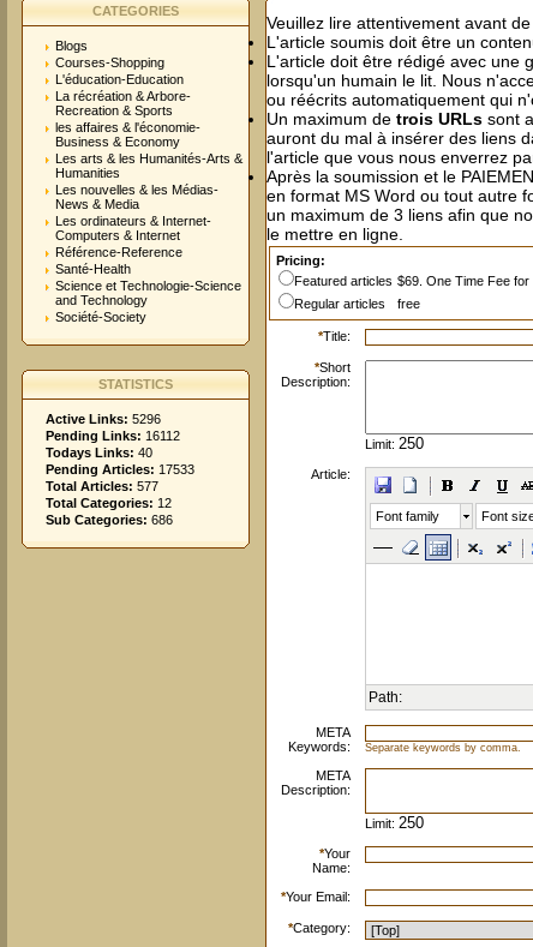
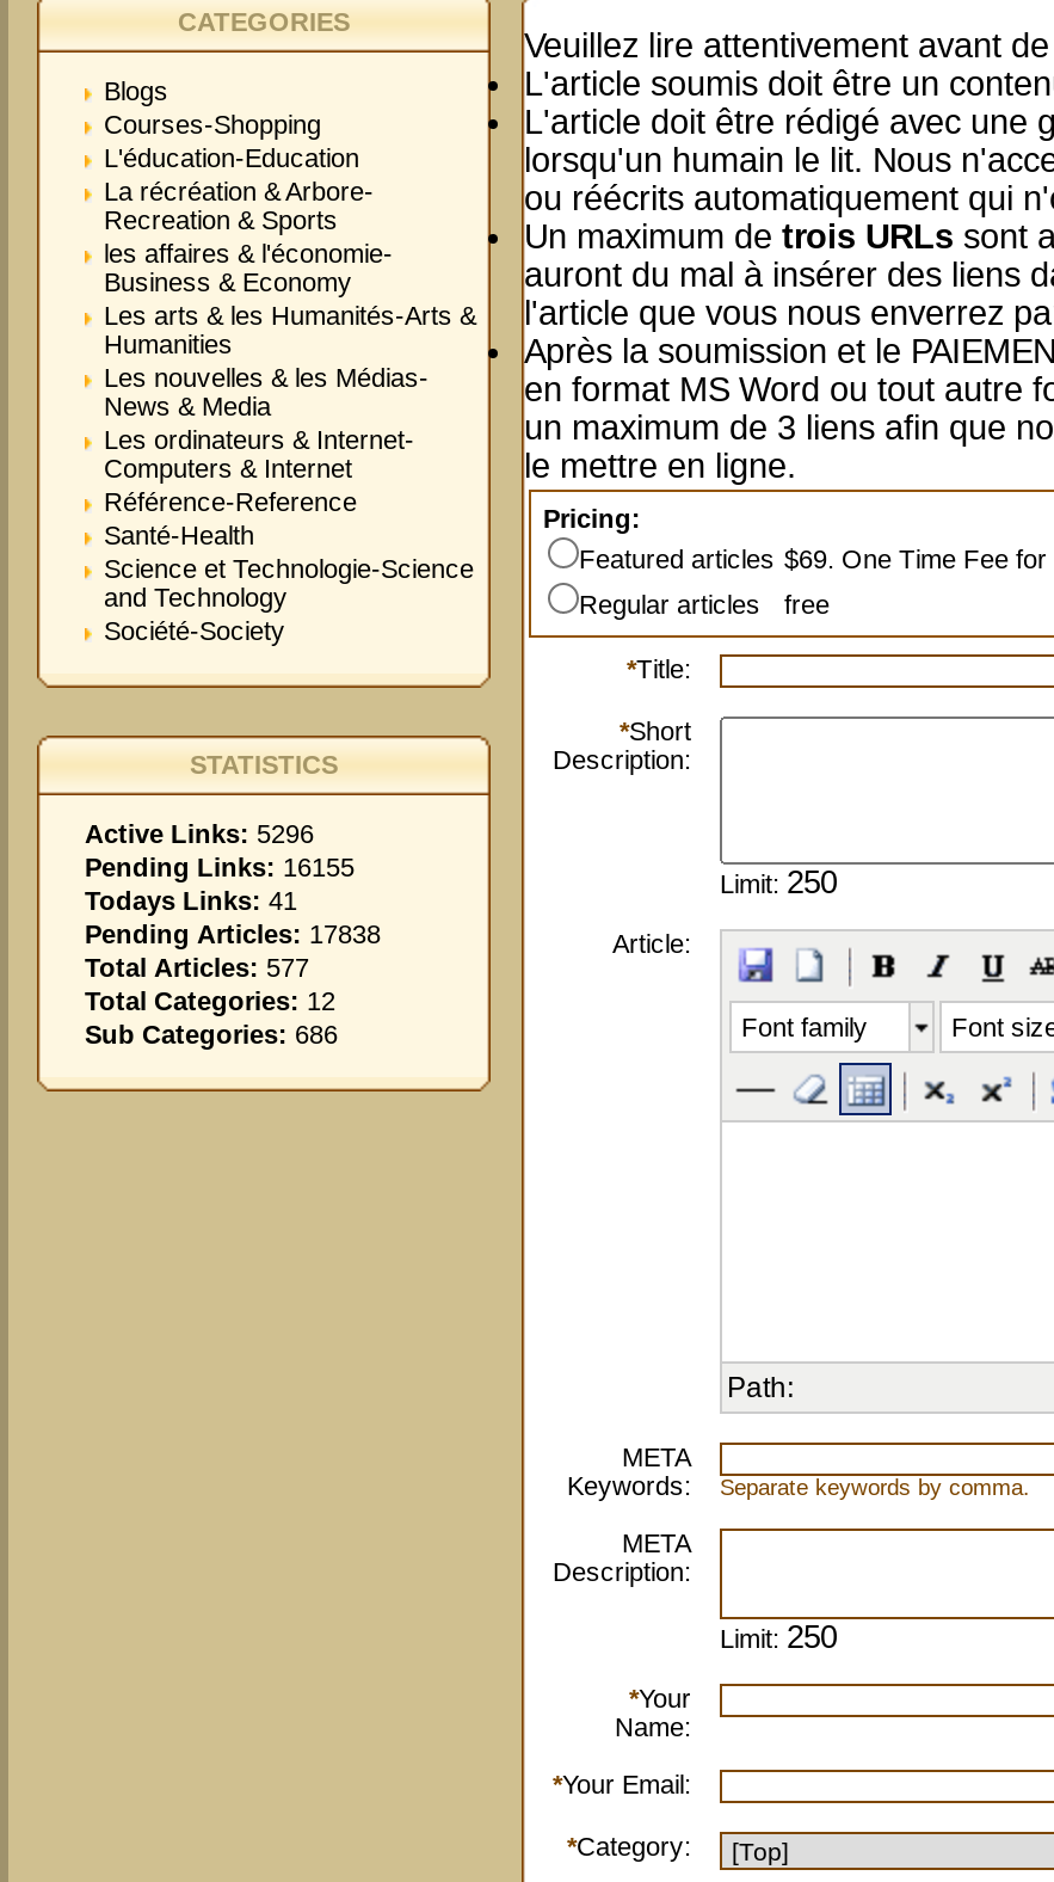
- Pending Links: 16112
+ Pending Links: 16155

- Todays Links: 40
+ Todays Links: 41

- Pending Articles: 17533
+ Pending Articles: 17838
